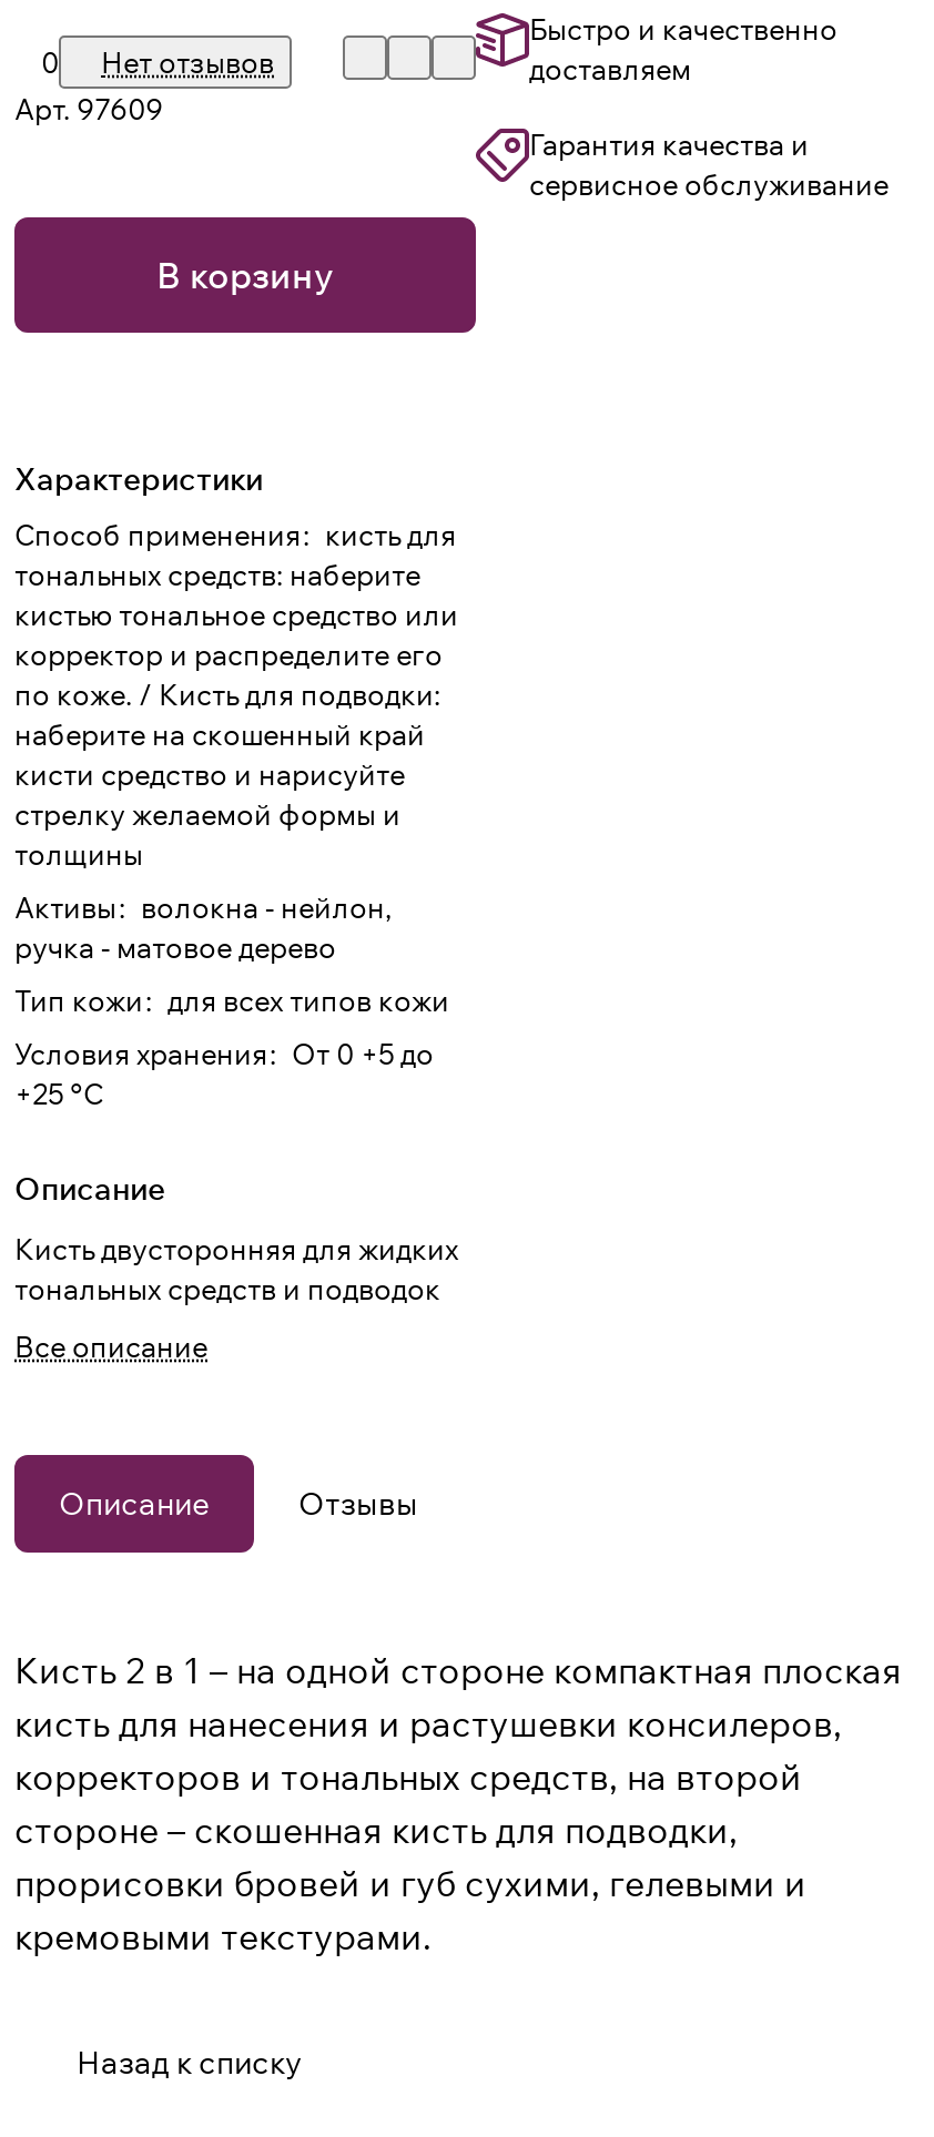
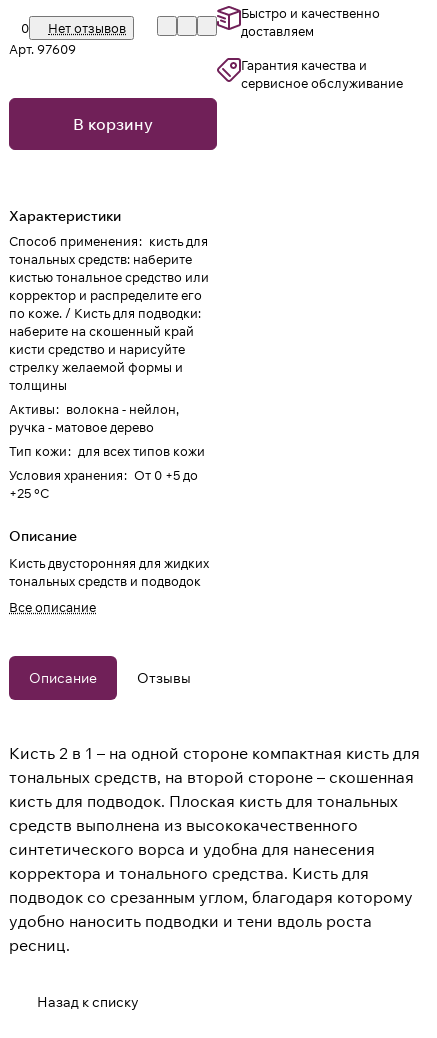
- Кисть 2 в 1 – на одной стороне компактная плоская
- кисть для нанесения и растушевки консилеров,
- корректоров и тональных средств, на второй
- стороне – скошенная кисть для подводки,
- прорисовки бровей и губ сухими, гелевыми и
- кремовыми текстурами.
+ Кисть 2 в 1 – на одной стороне компактная кисть для
+ тональных средств, на второй стороне – скошенная
+ кисть для подводок. Плоская кисть для тональных
+ средств выполнена из высококачественного
+ синтетического ворса и удобна для нанесения
+ корректора и тонального средства. Кисть для
+ подводок со срезанным углом, благодаря которому
+ удобно наносить подводки и тени вдоль роста
+ ресниц.
